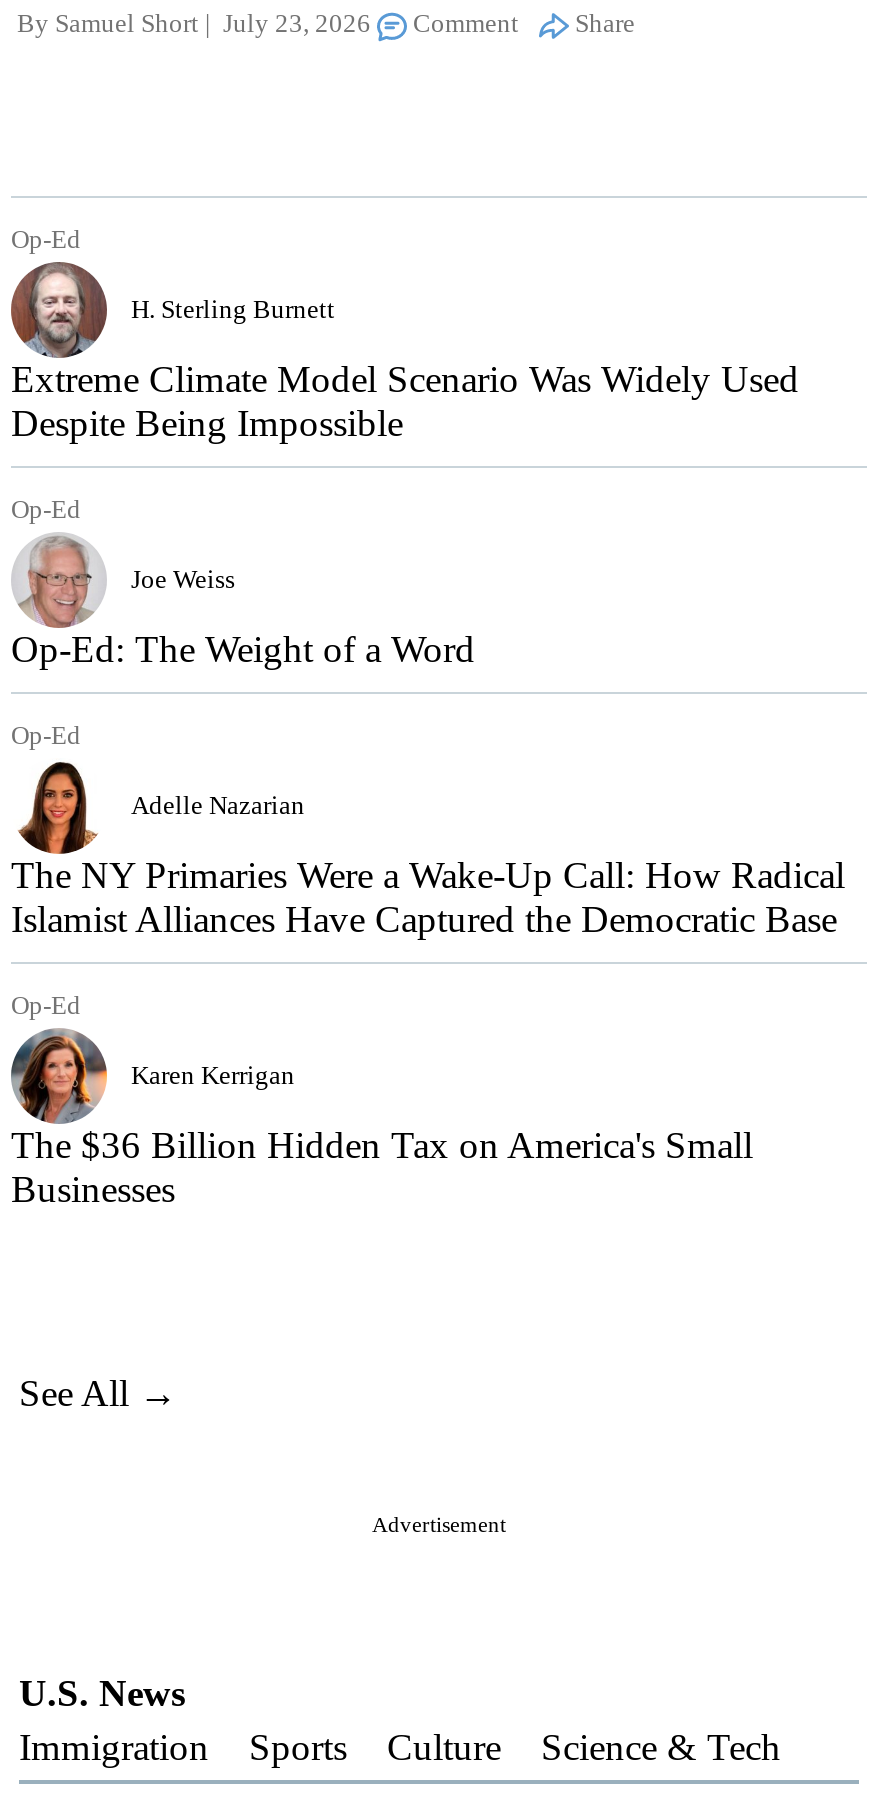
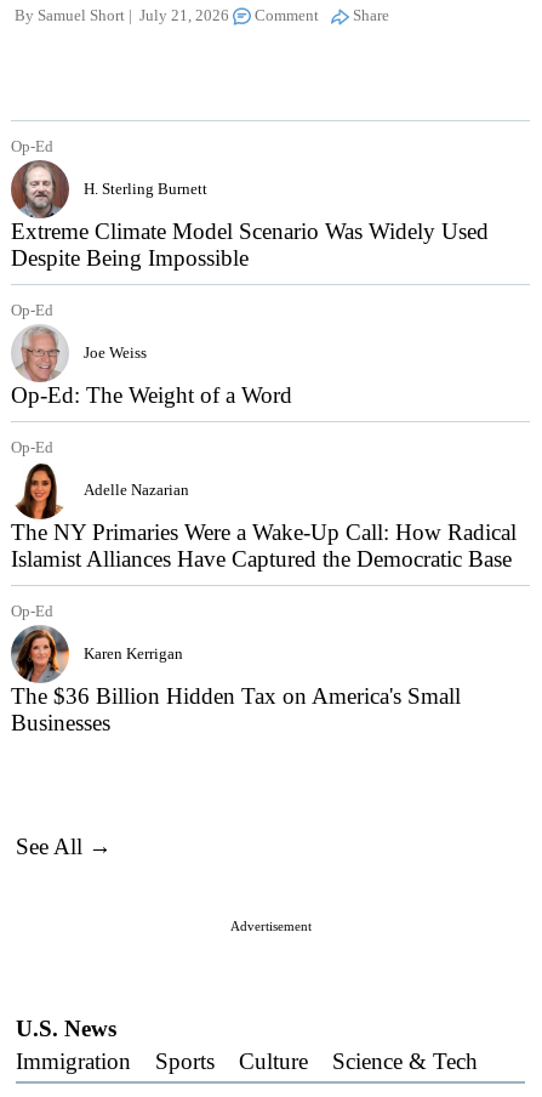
- By Samuel Short July 23, 2026
+ By Samuel Short July 21, 2026
